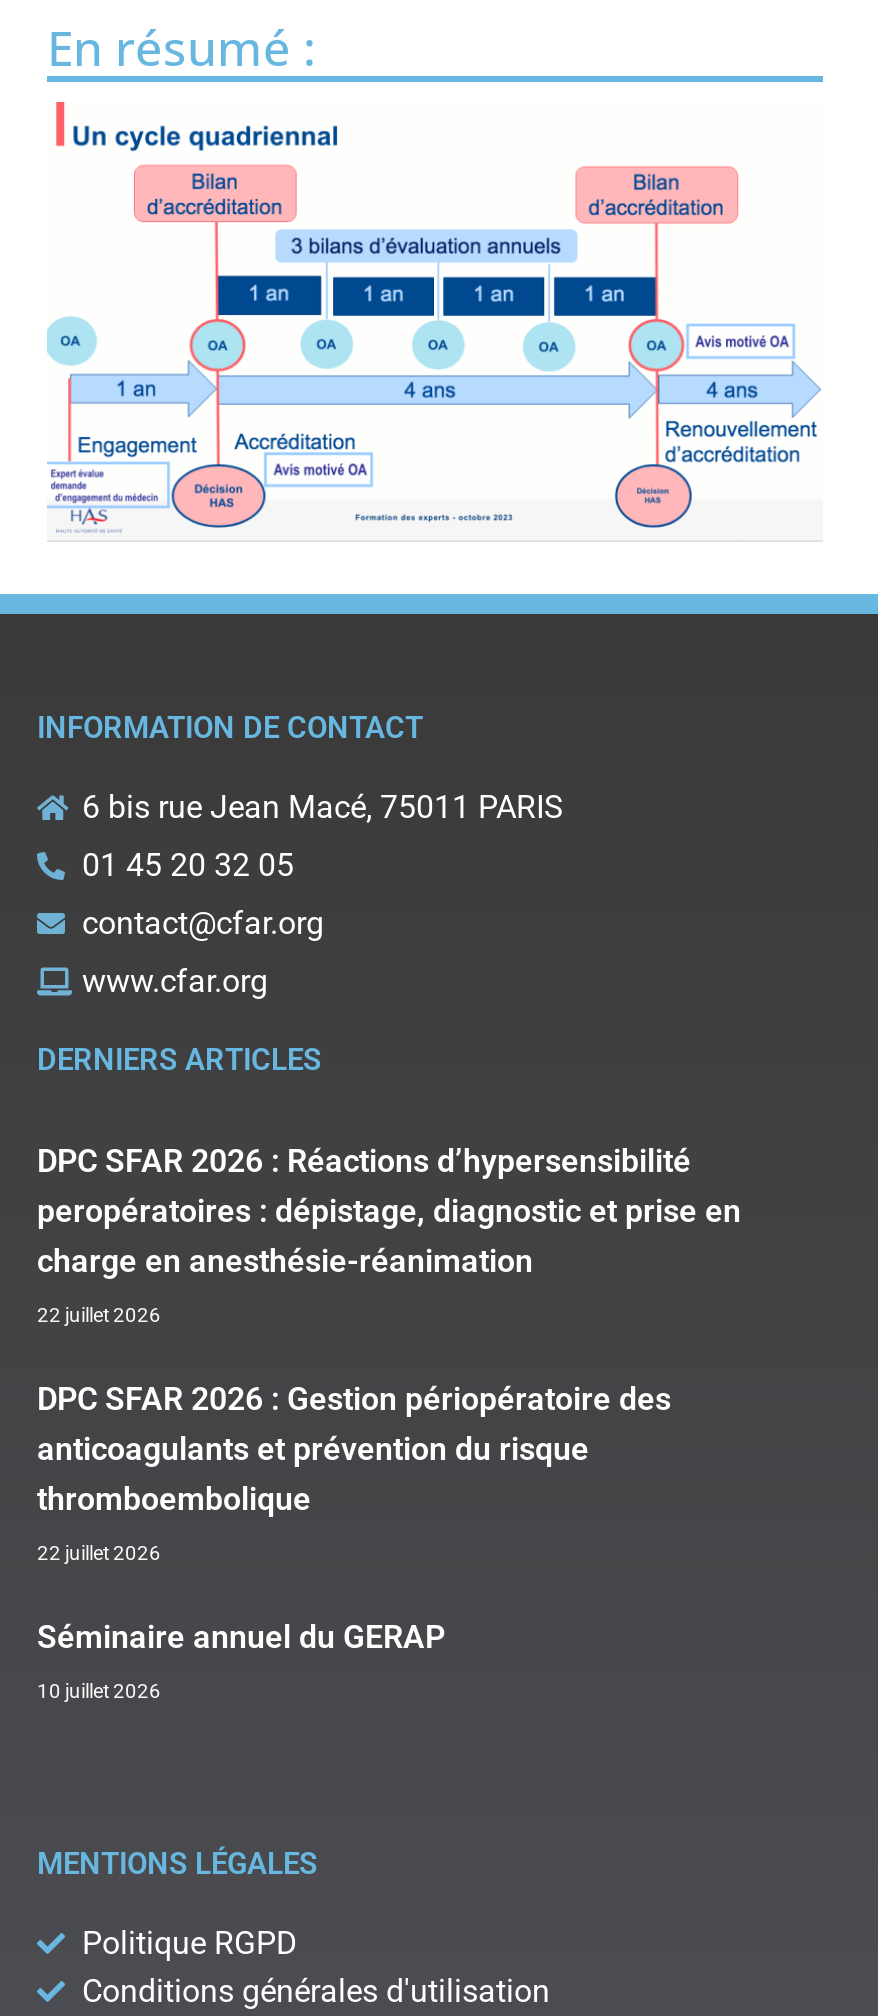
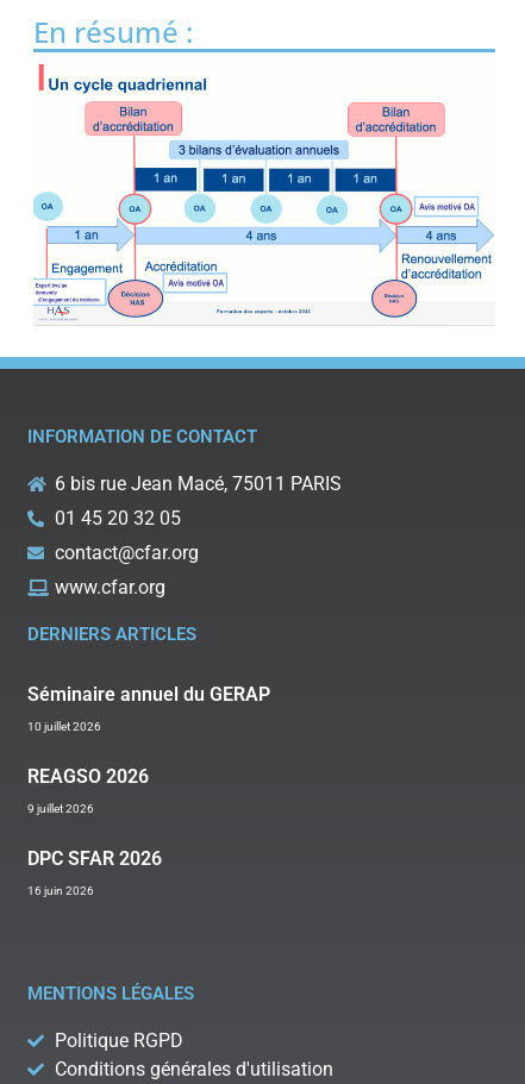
- DPC SFAR 2026 : Réactions d’hypersensibilité
- peropératoires : dépistage, diagnostic et prise en
- charge en anesthésie-réanimation
- 22 juillet 2026
- DPC SFAR 2026 : Gestion périopératoire des
- anticoagulants et prévention du risque
- thromboembolique
- 22 juillet 2026

moved up: Séminaire annuel du GERAP | 10 juillet 2026

+ REAGSO 2026
+ 9 juillet 2026
+ DPC SFAR 2026
+ 16 juin 2026
